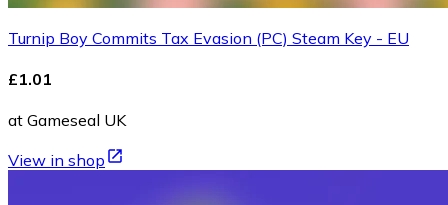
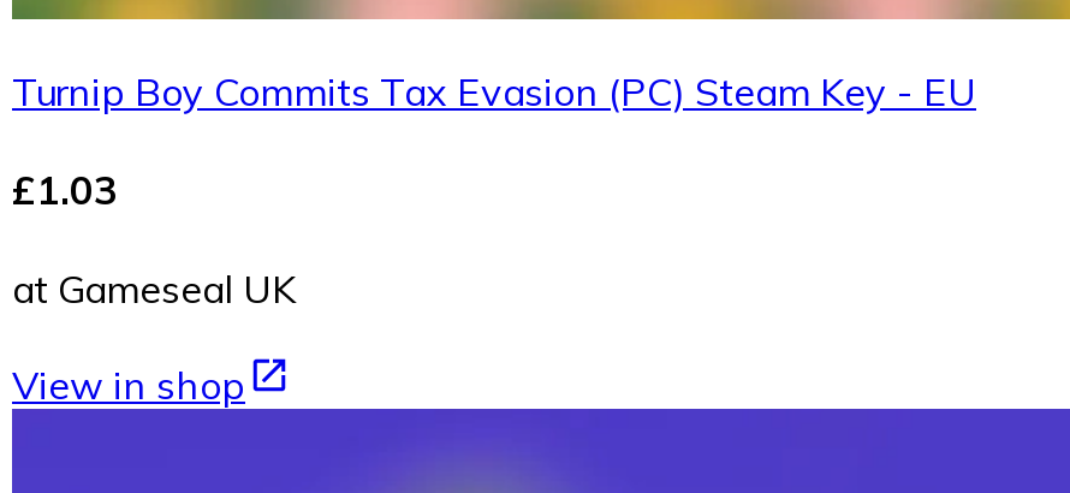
- £1.01
+ £1.03
